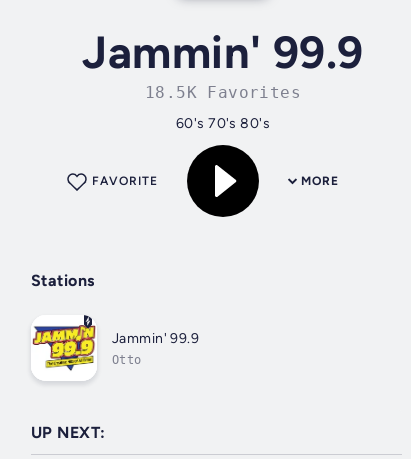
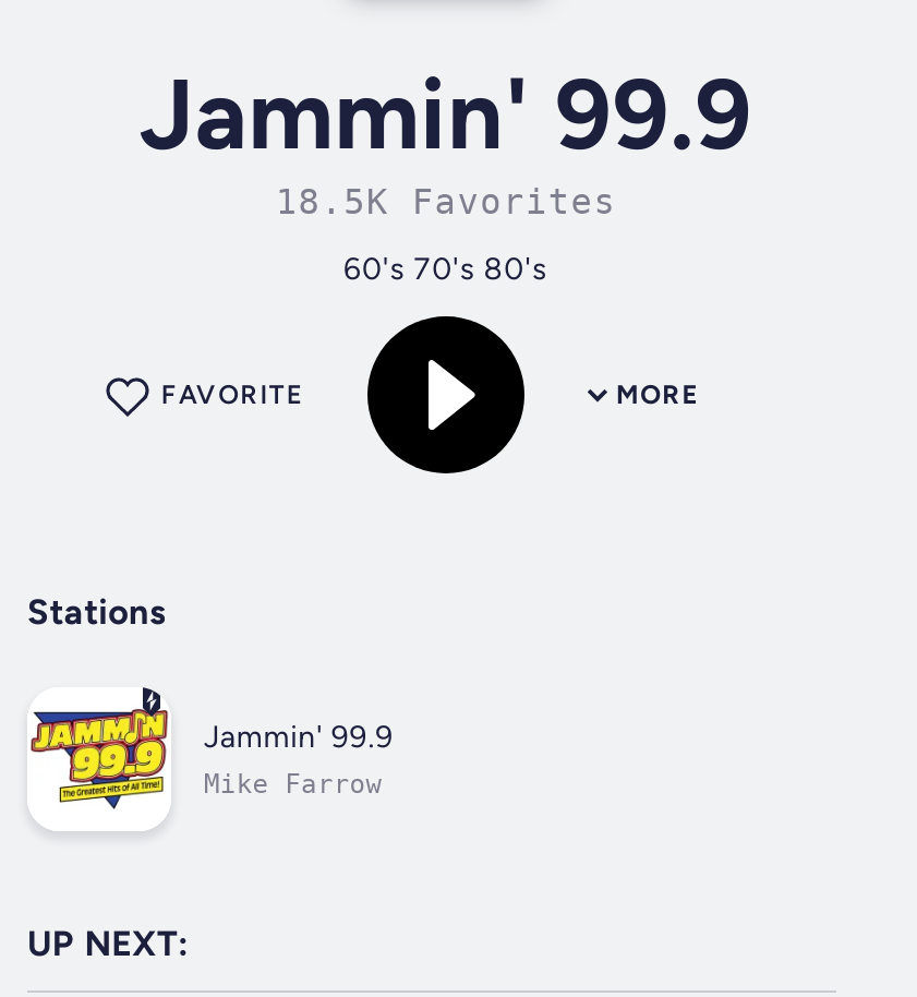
- Otto
+ Mike Farrow
